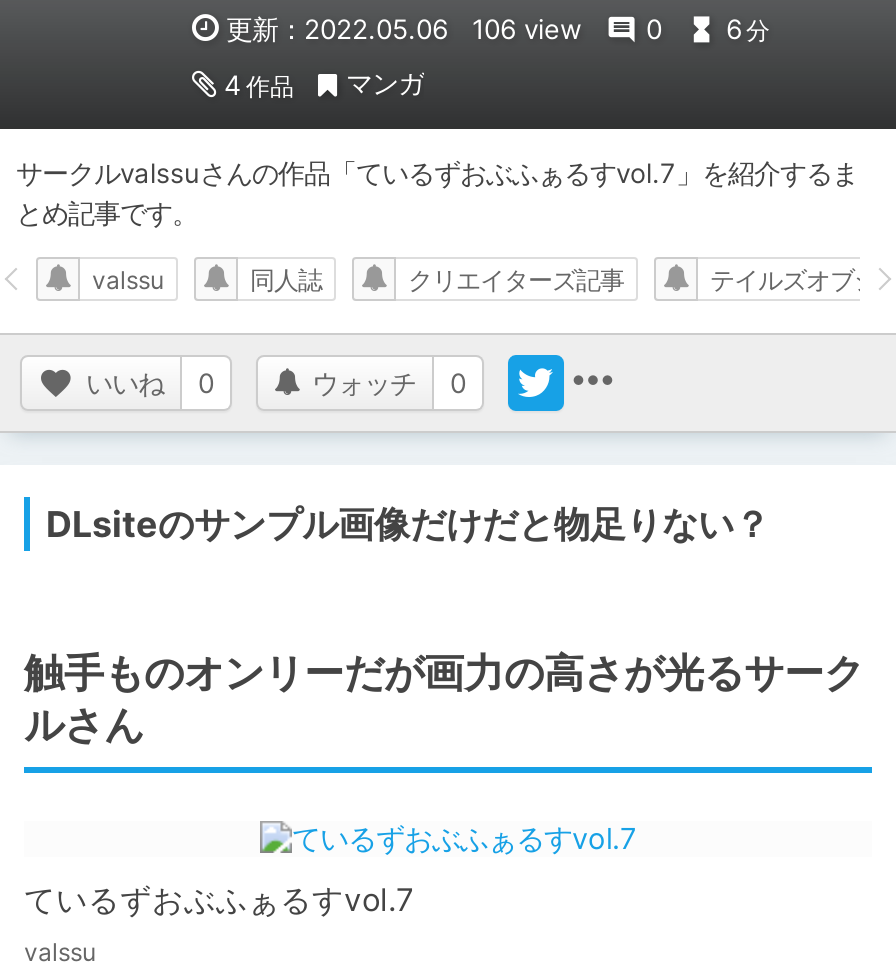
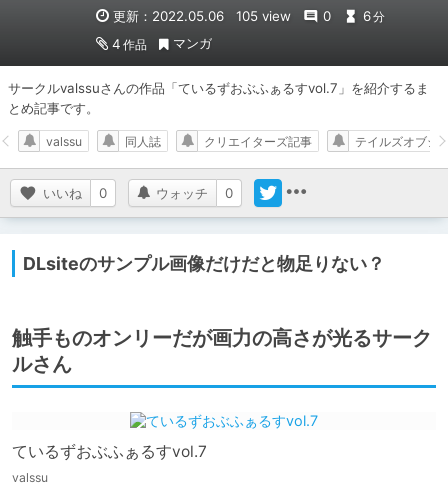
- 更新：2022.05.06 106 view 0 6 分
+ 更新：2022.05.06 105 view 0 6 分
